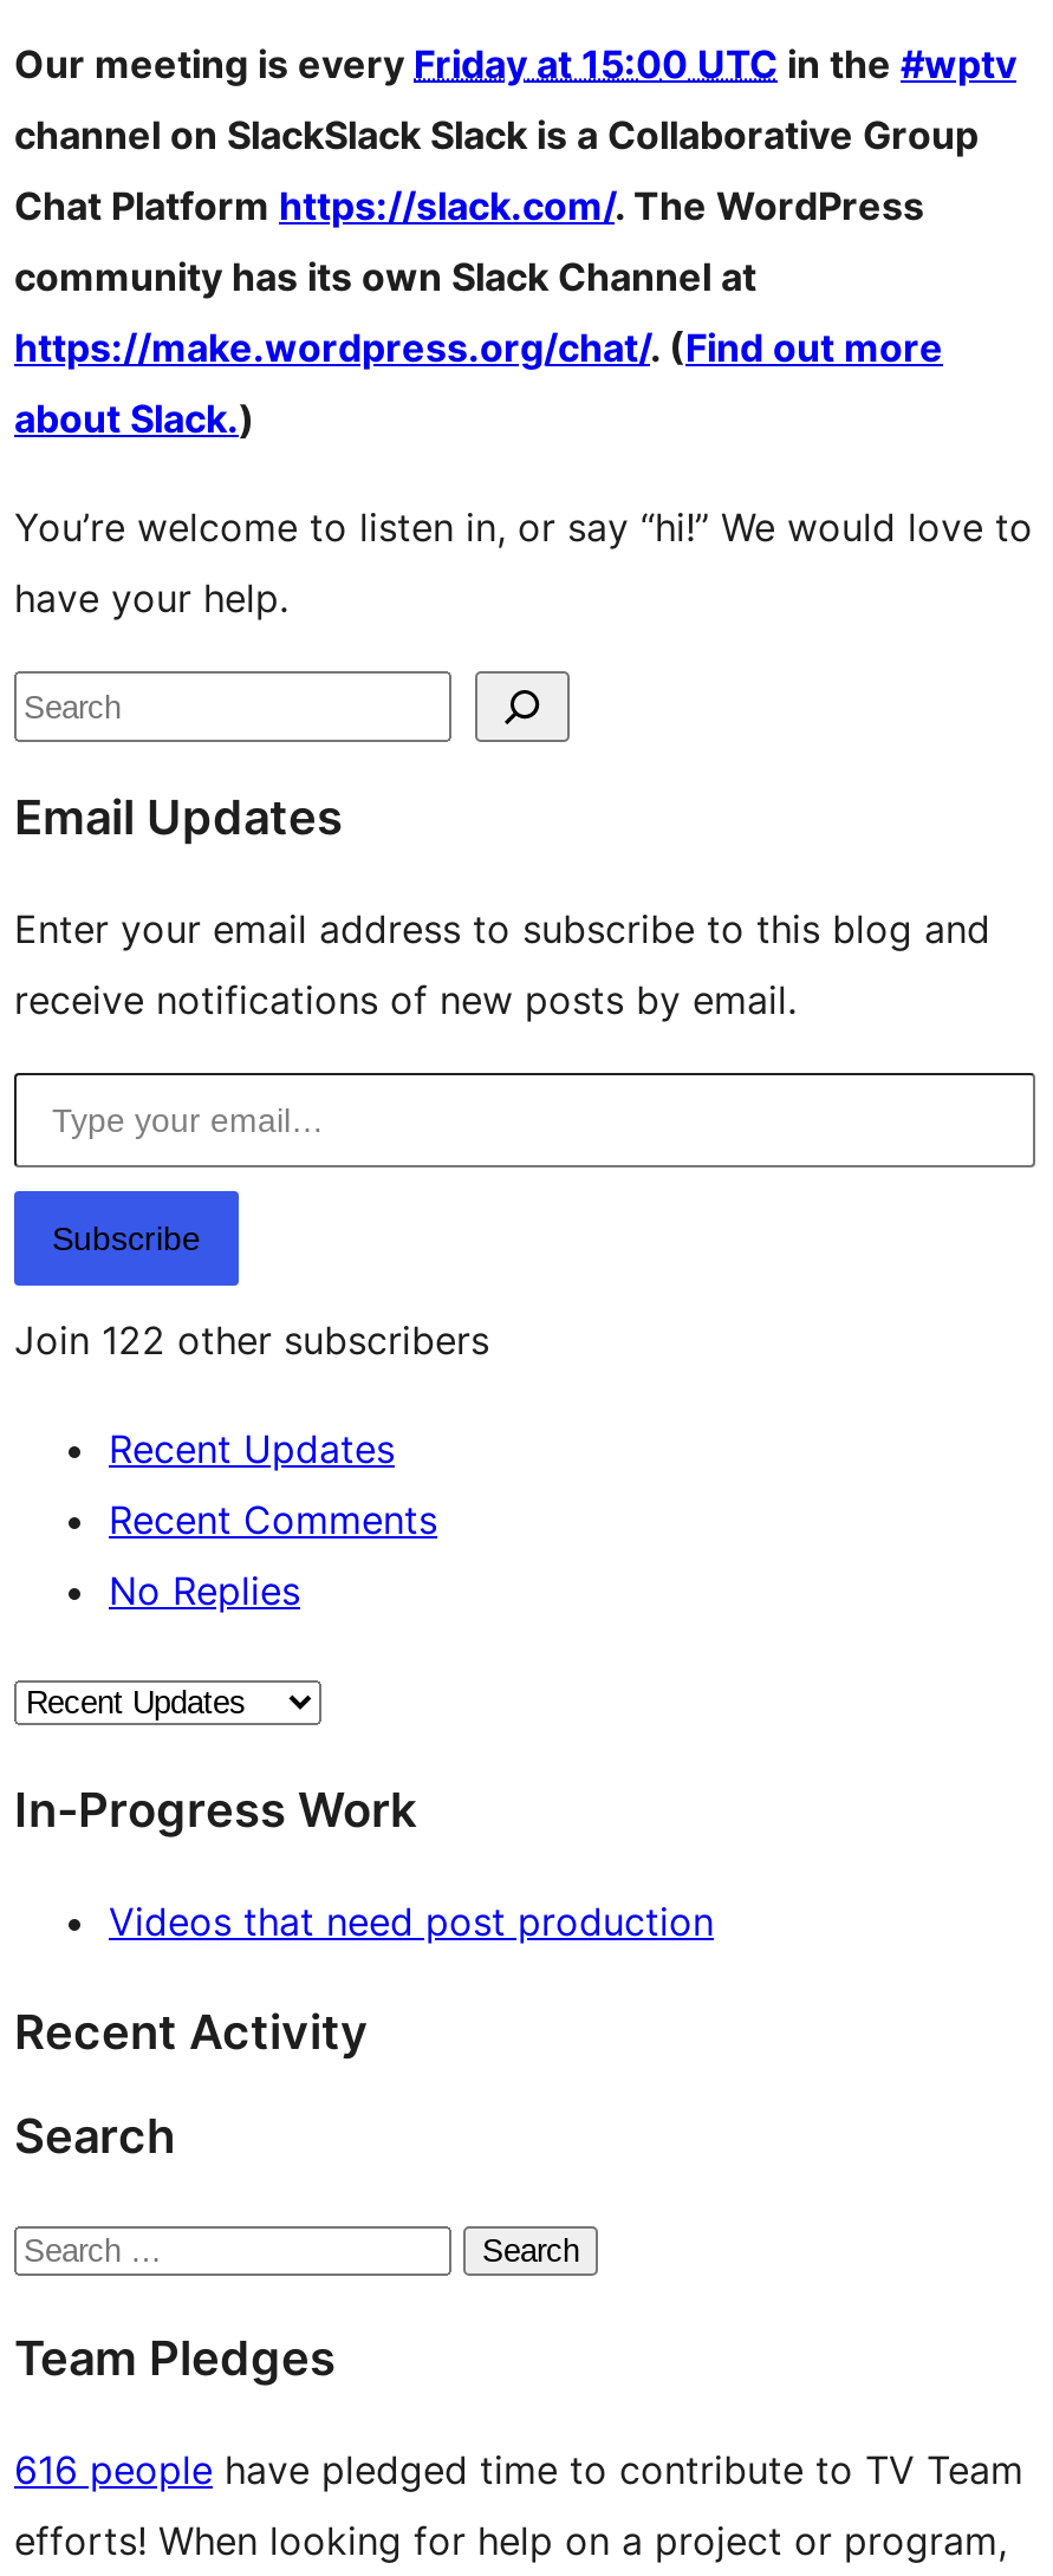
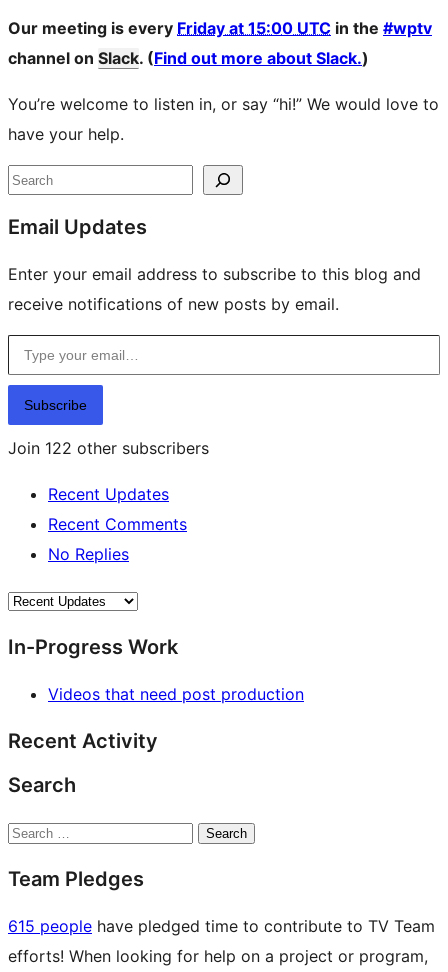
- channel on SlackSlack Slack is a Collaborative Group
- Chat Platform https://slack.com/. The WordPress
- community has its own Slack Channel at
- https://make.wordpress.org/chat/. (Find out more
- about Slack.)
+ channel on Slack. (Find out more about Slack.)

- 616 people have pledged time to contribute to TV Team
+ 615 people have pledged time to contribute to TV Team
